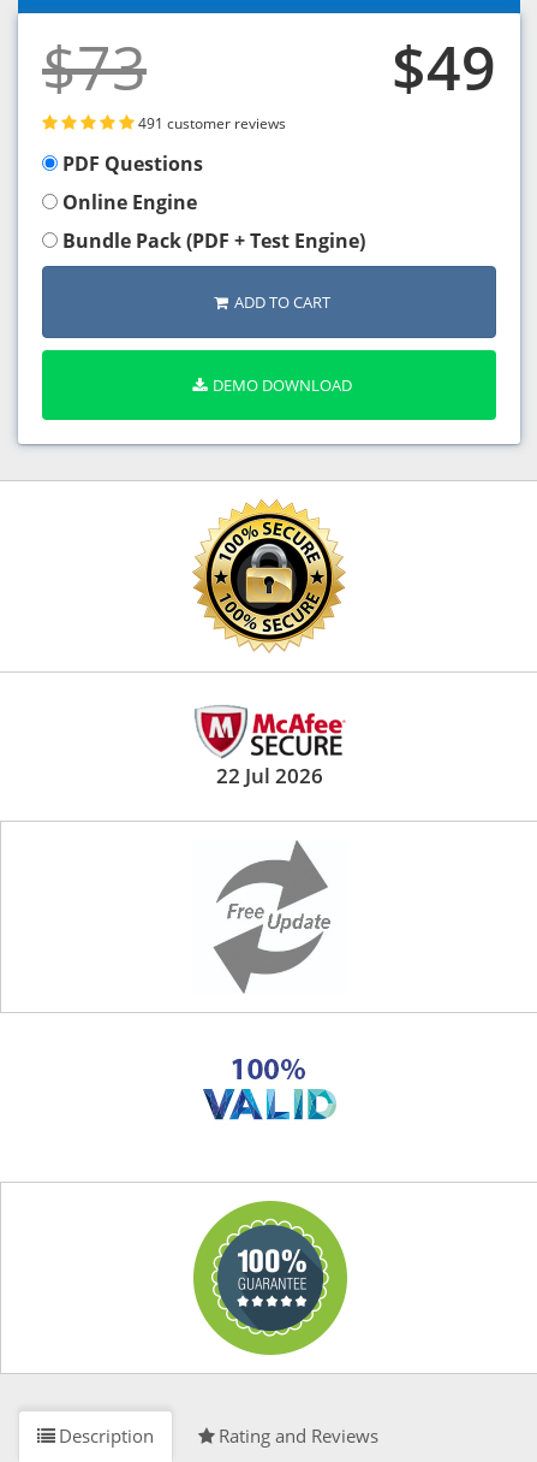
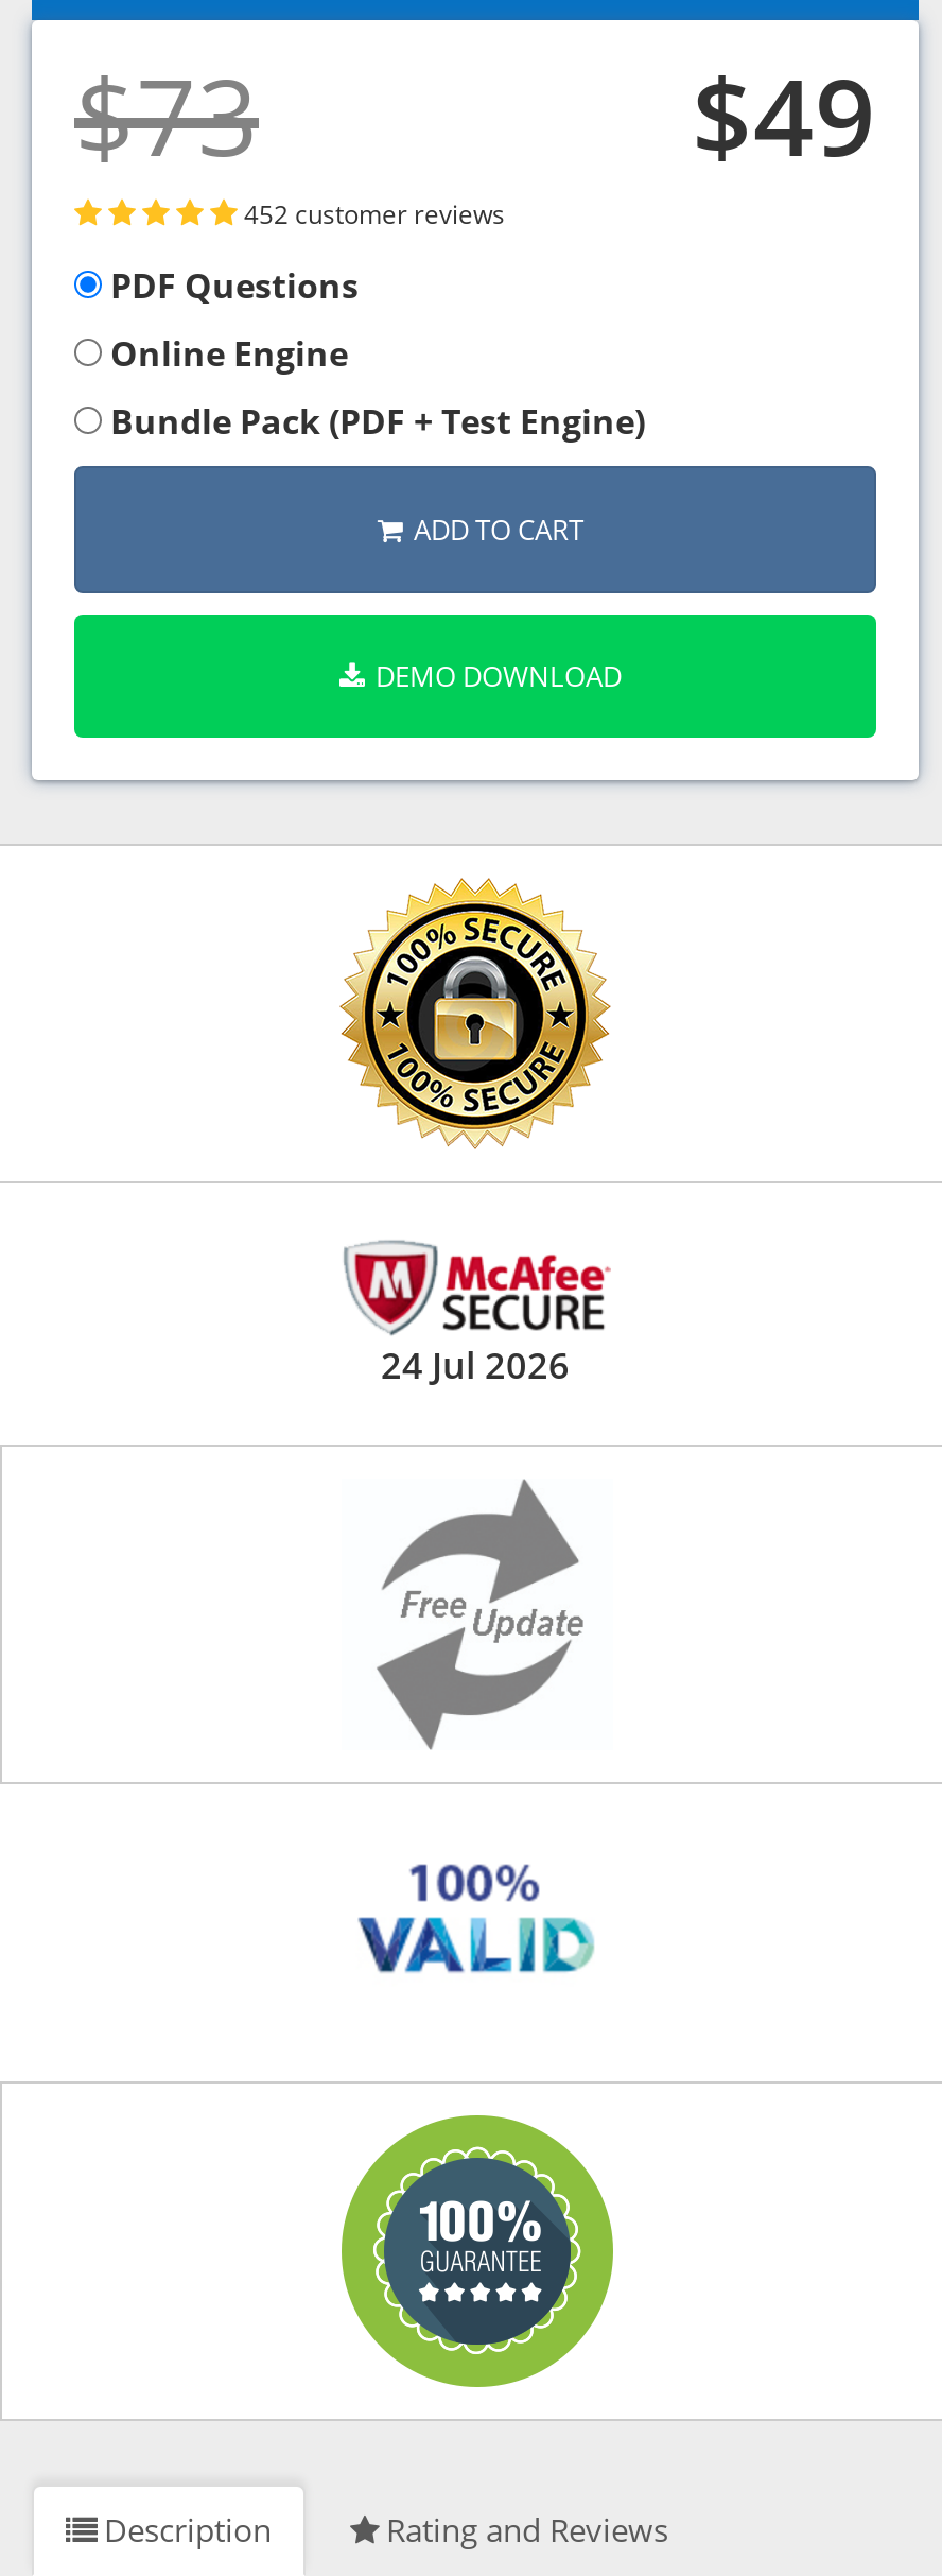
- 491 customer reviews
+ 452 customer reviews

- 22 Jul 2026
+ 24 Jul 2026
